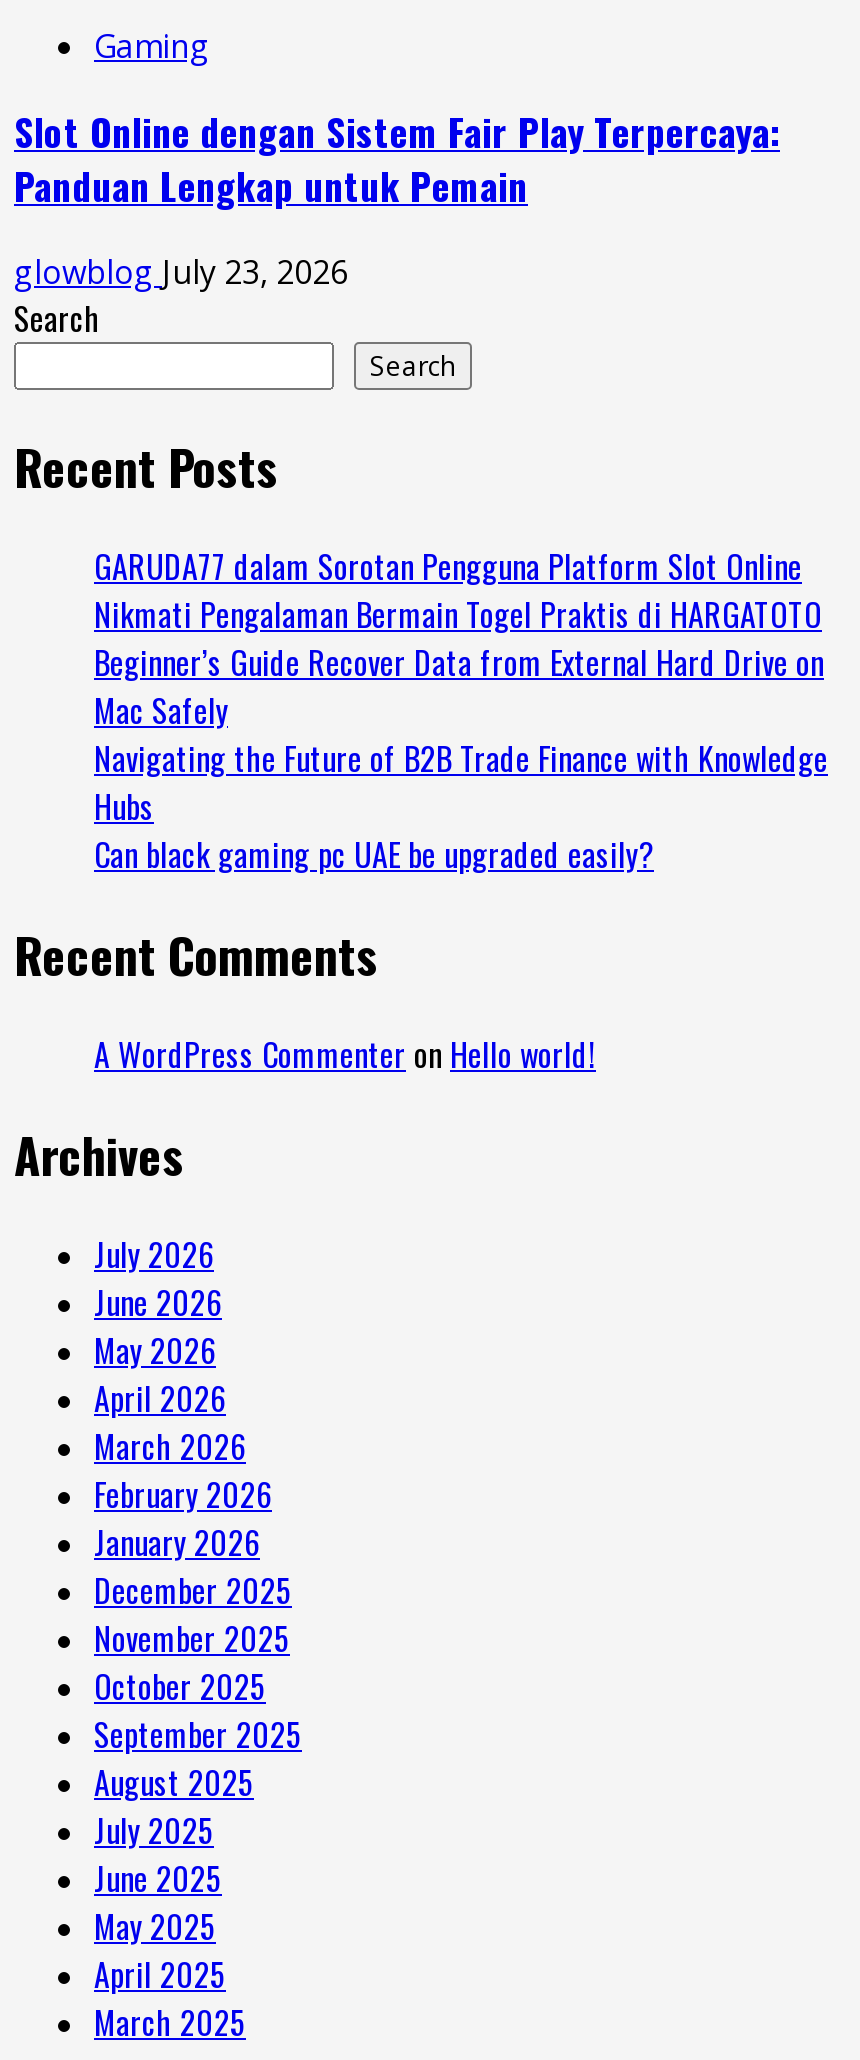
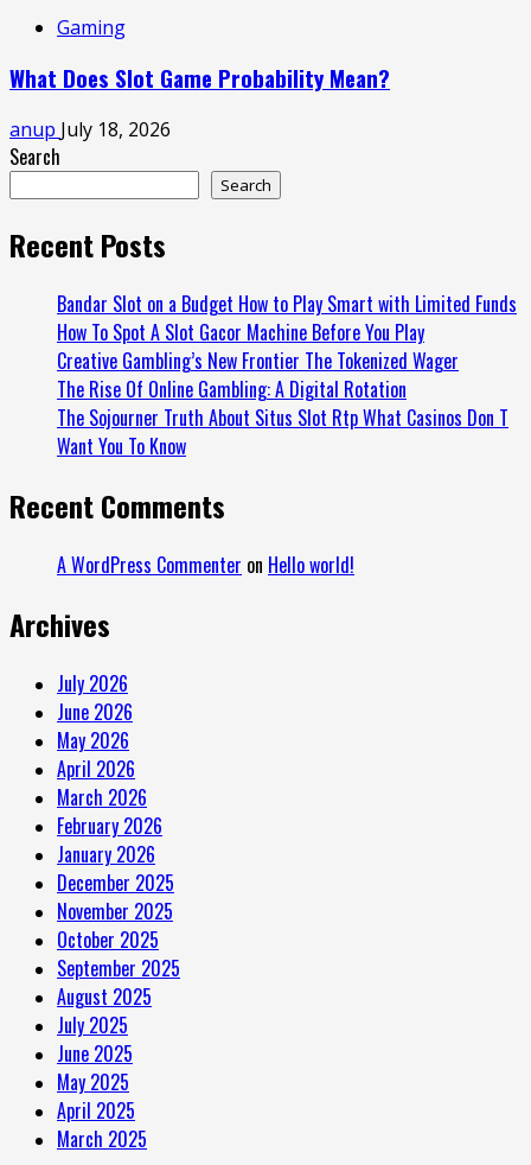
- Slot Online dengan Sistem Fair Play Terpercaya:
- Panduan Lengkap untuk Pemain
+ What Does Slot Game Probability Mean?

- glowblog July 23, 2026
+ anup July 18, 2026

- GARUDA77 dalam Sorotan Pengguna Platform Slot Online
- Nikmati Pengalaman Bermain Togel Praktis di HARGATOTO
- Beginner’s Guide Recover Data from External Hard Drive on
- Mac Safely
- Navigating the Future of B2B Trade Finance with Knowledge
- Hubs
- Can black gaming pc UAE be upgraded easily?
+ Bandar Slot on a Budget How to Play Smart with Limited Funds
+ How To Spot A Slot Gacor Machine Before You Play
+ Creative Gambling’s New Frontier The Tokenized Wager
+ The Rise Of Online Gambling: A Digital Rotation
+ The Sojourner Truth About Situs Slot Rtp What Casinos Don T
+ Want You To Know
